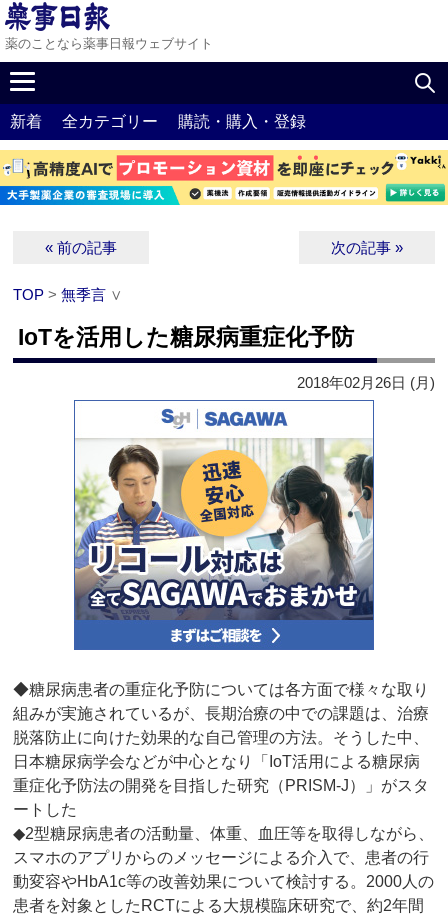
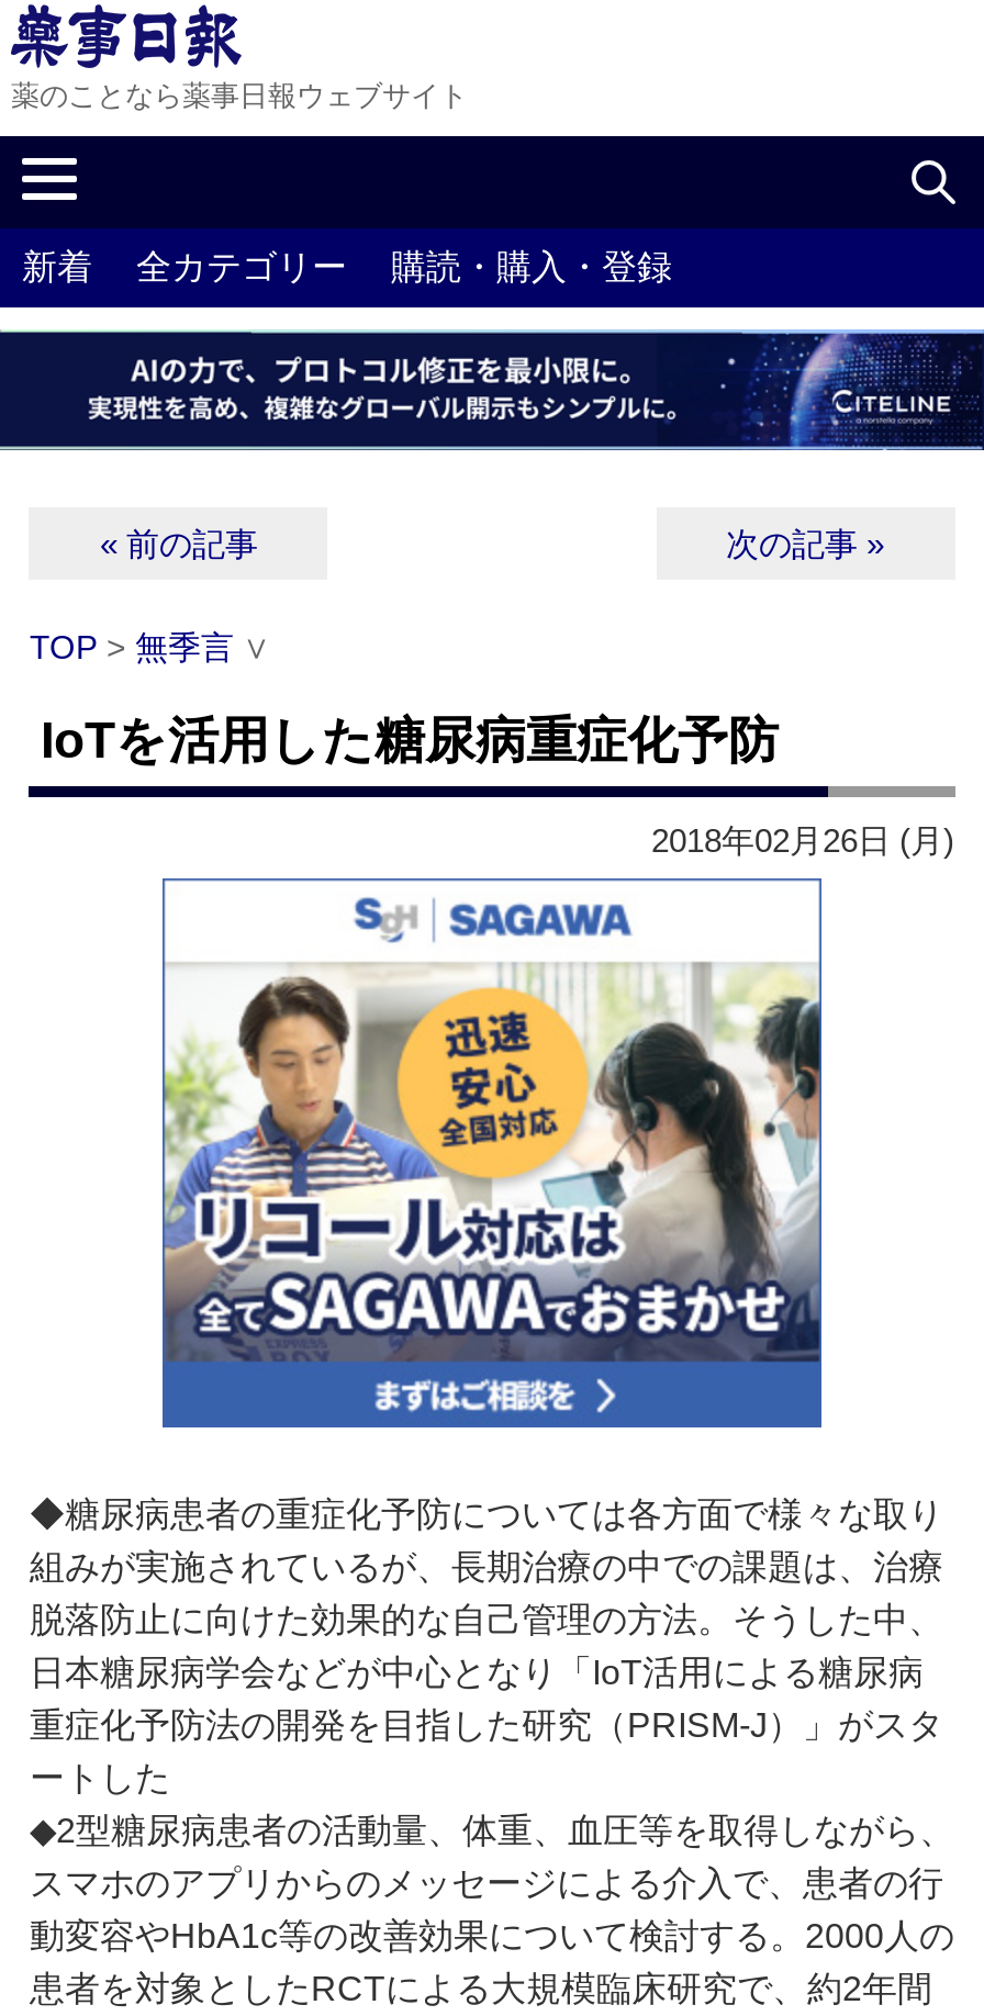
- [image]
+ [image]
